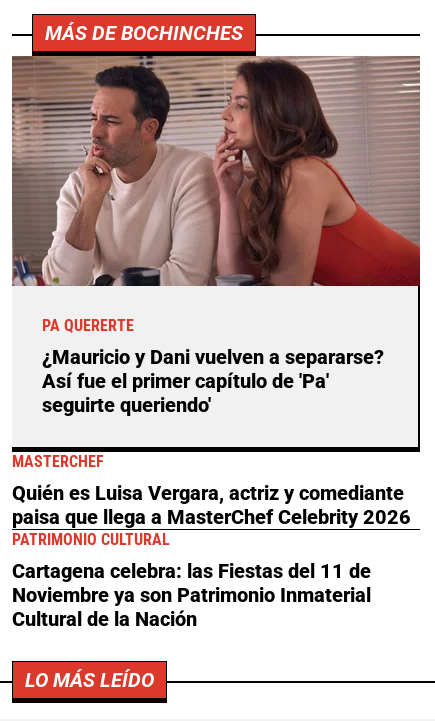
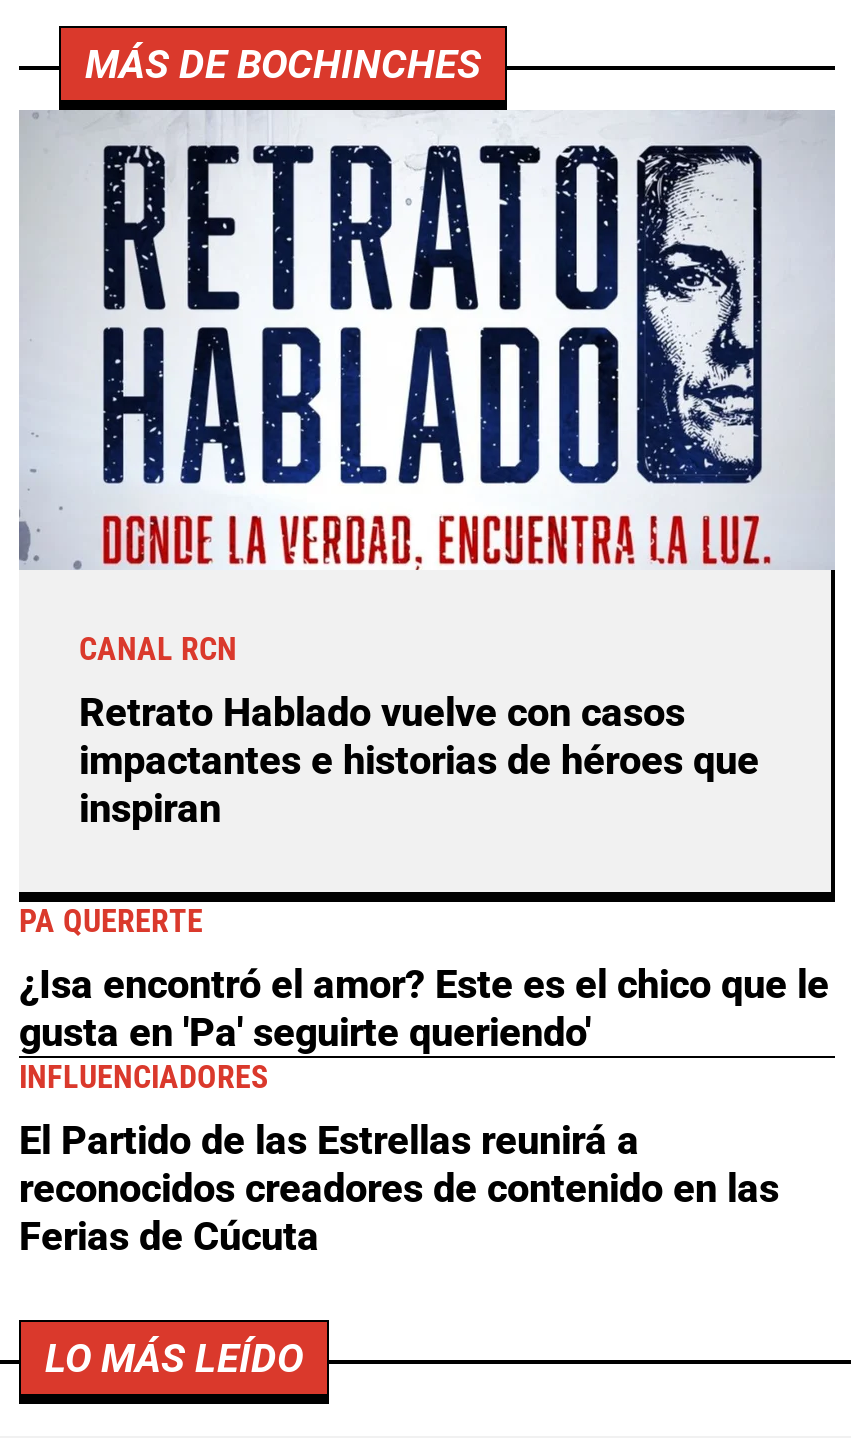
+ CANAL RCN
+ Retrato Hablado vuelve con casos
+ impactantes e historias de héroes que
+ inspiran

- [image]
+ [image]

moved down: PA QUERERTE

- ¿Mauricio y Dani vuelven a separarse?
- Así fue el primer capítulo de 'Pa'
- seguirte queriendo'
- MASTERCHEF
- Quién es Luisa Vergara, actriz y comediante
- paisa que llega a MasterChef Celebrity 2026
- PATRIMONIO CULTURAL
- Cartagena celebra: las Fiestas del 11 de
- Noviembre ya son Patrimonio Inmaterial
- Cultural de la Nación
+ ¿Isa encontró el amor? Este es el chico que le
+ gusta en 'Pa' seguirte queriendo'
+ INFLUENCIADORES
+ El Partido de las Estrellas reunirá a
+ reconocidos creadores de contenido en las
+ Ferias de Cúcuta
